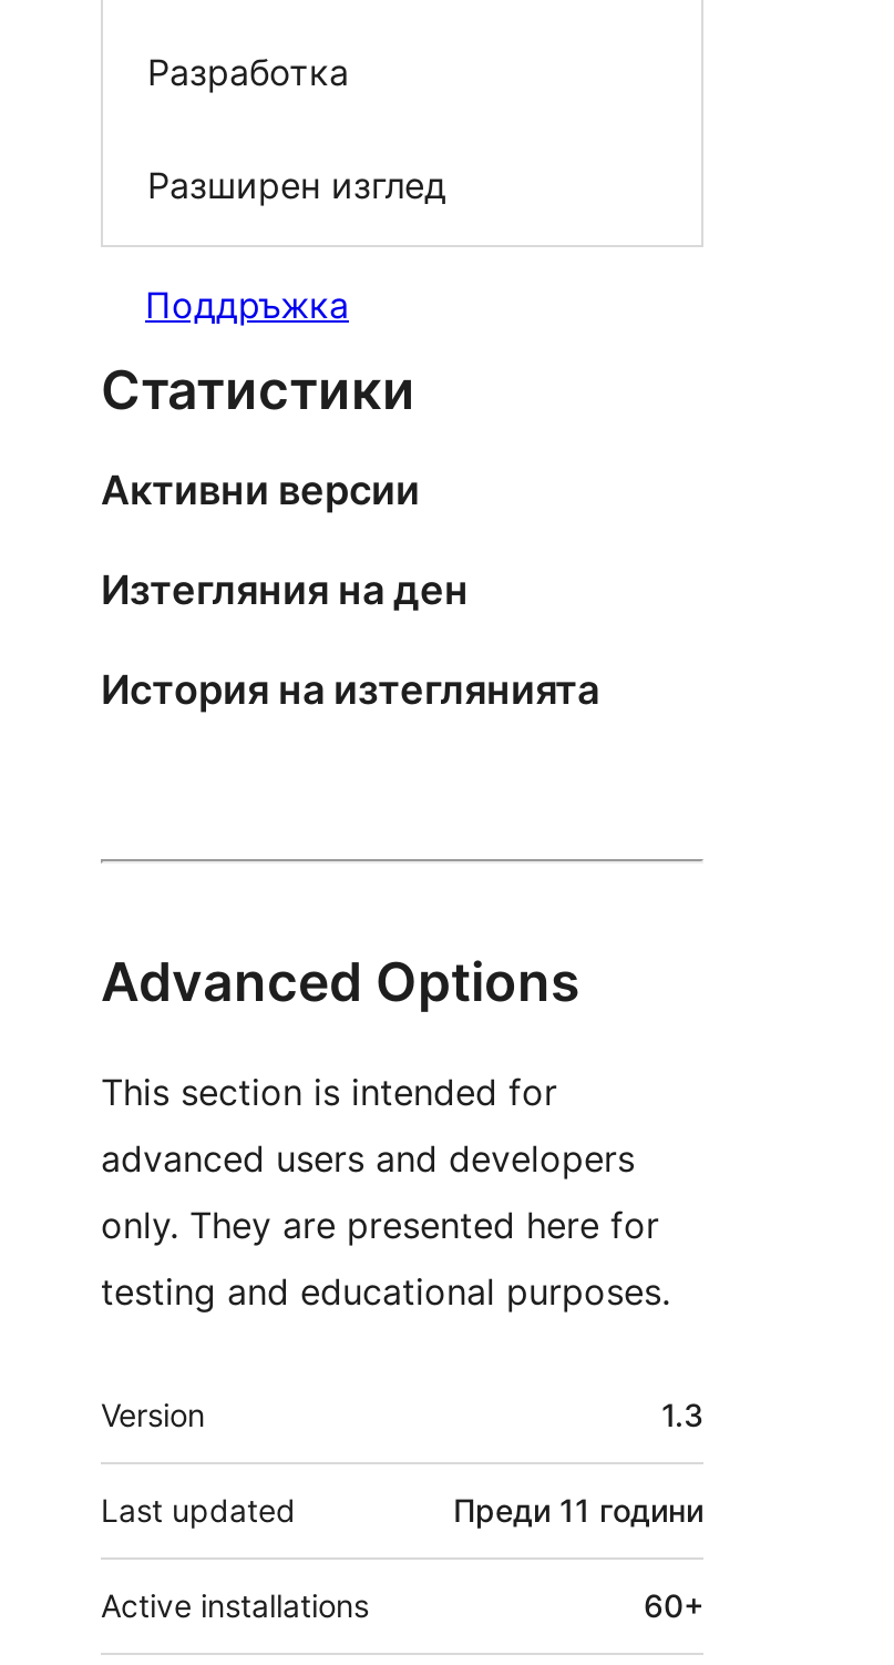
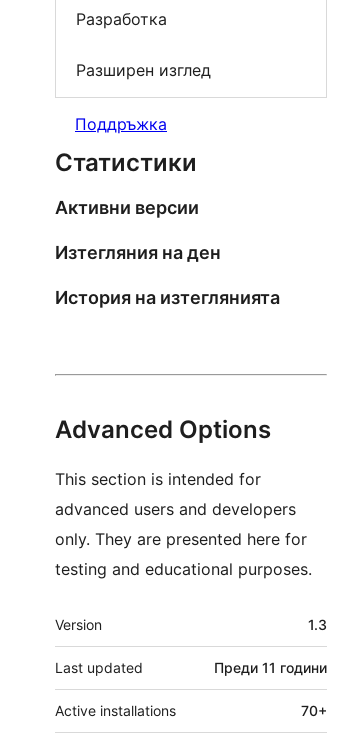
- 60+
+ 70+
